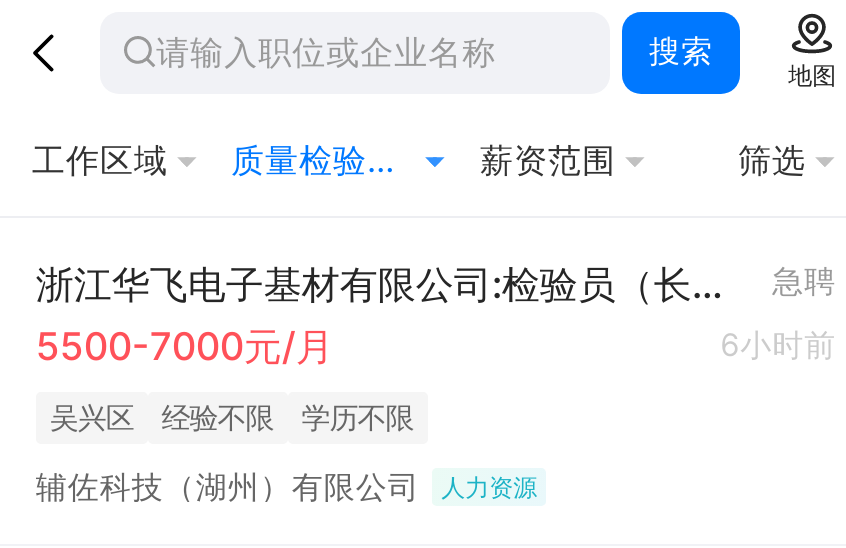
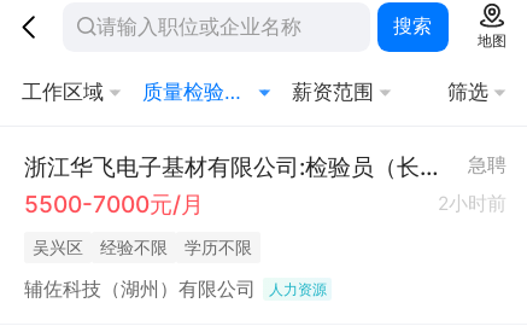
- 6小时前
+ 2小时前
